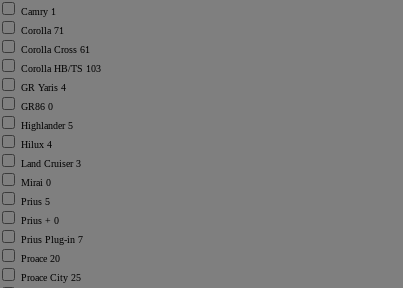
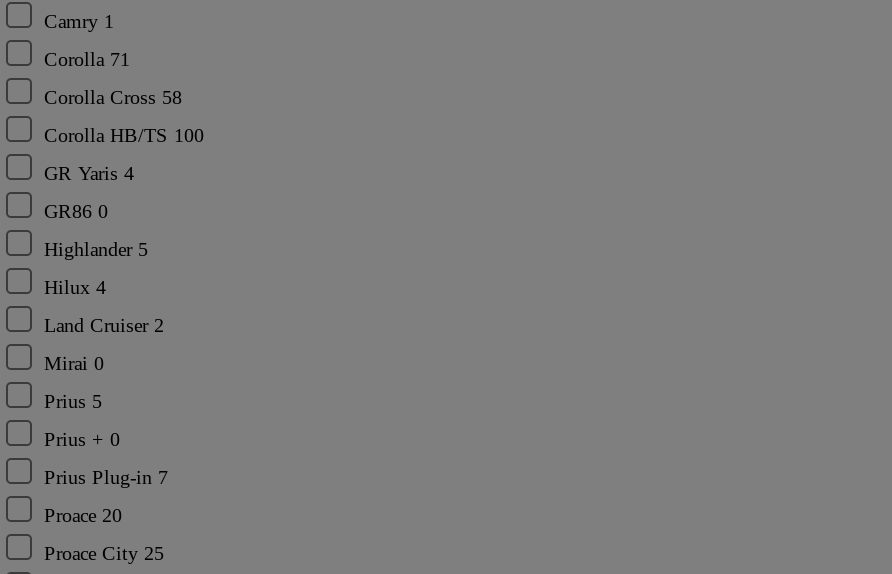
- Corolla Cross 61
+ Corolla Cross 58

- Corolla HB/TS 103
+ Corolla HB/TS 100

- Land Cruiser 3
+ Land Cruiser 2
